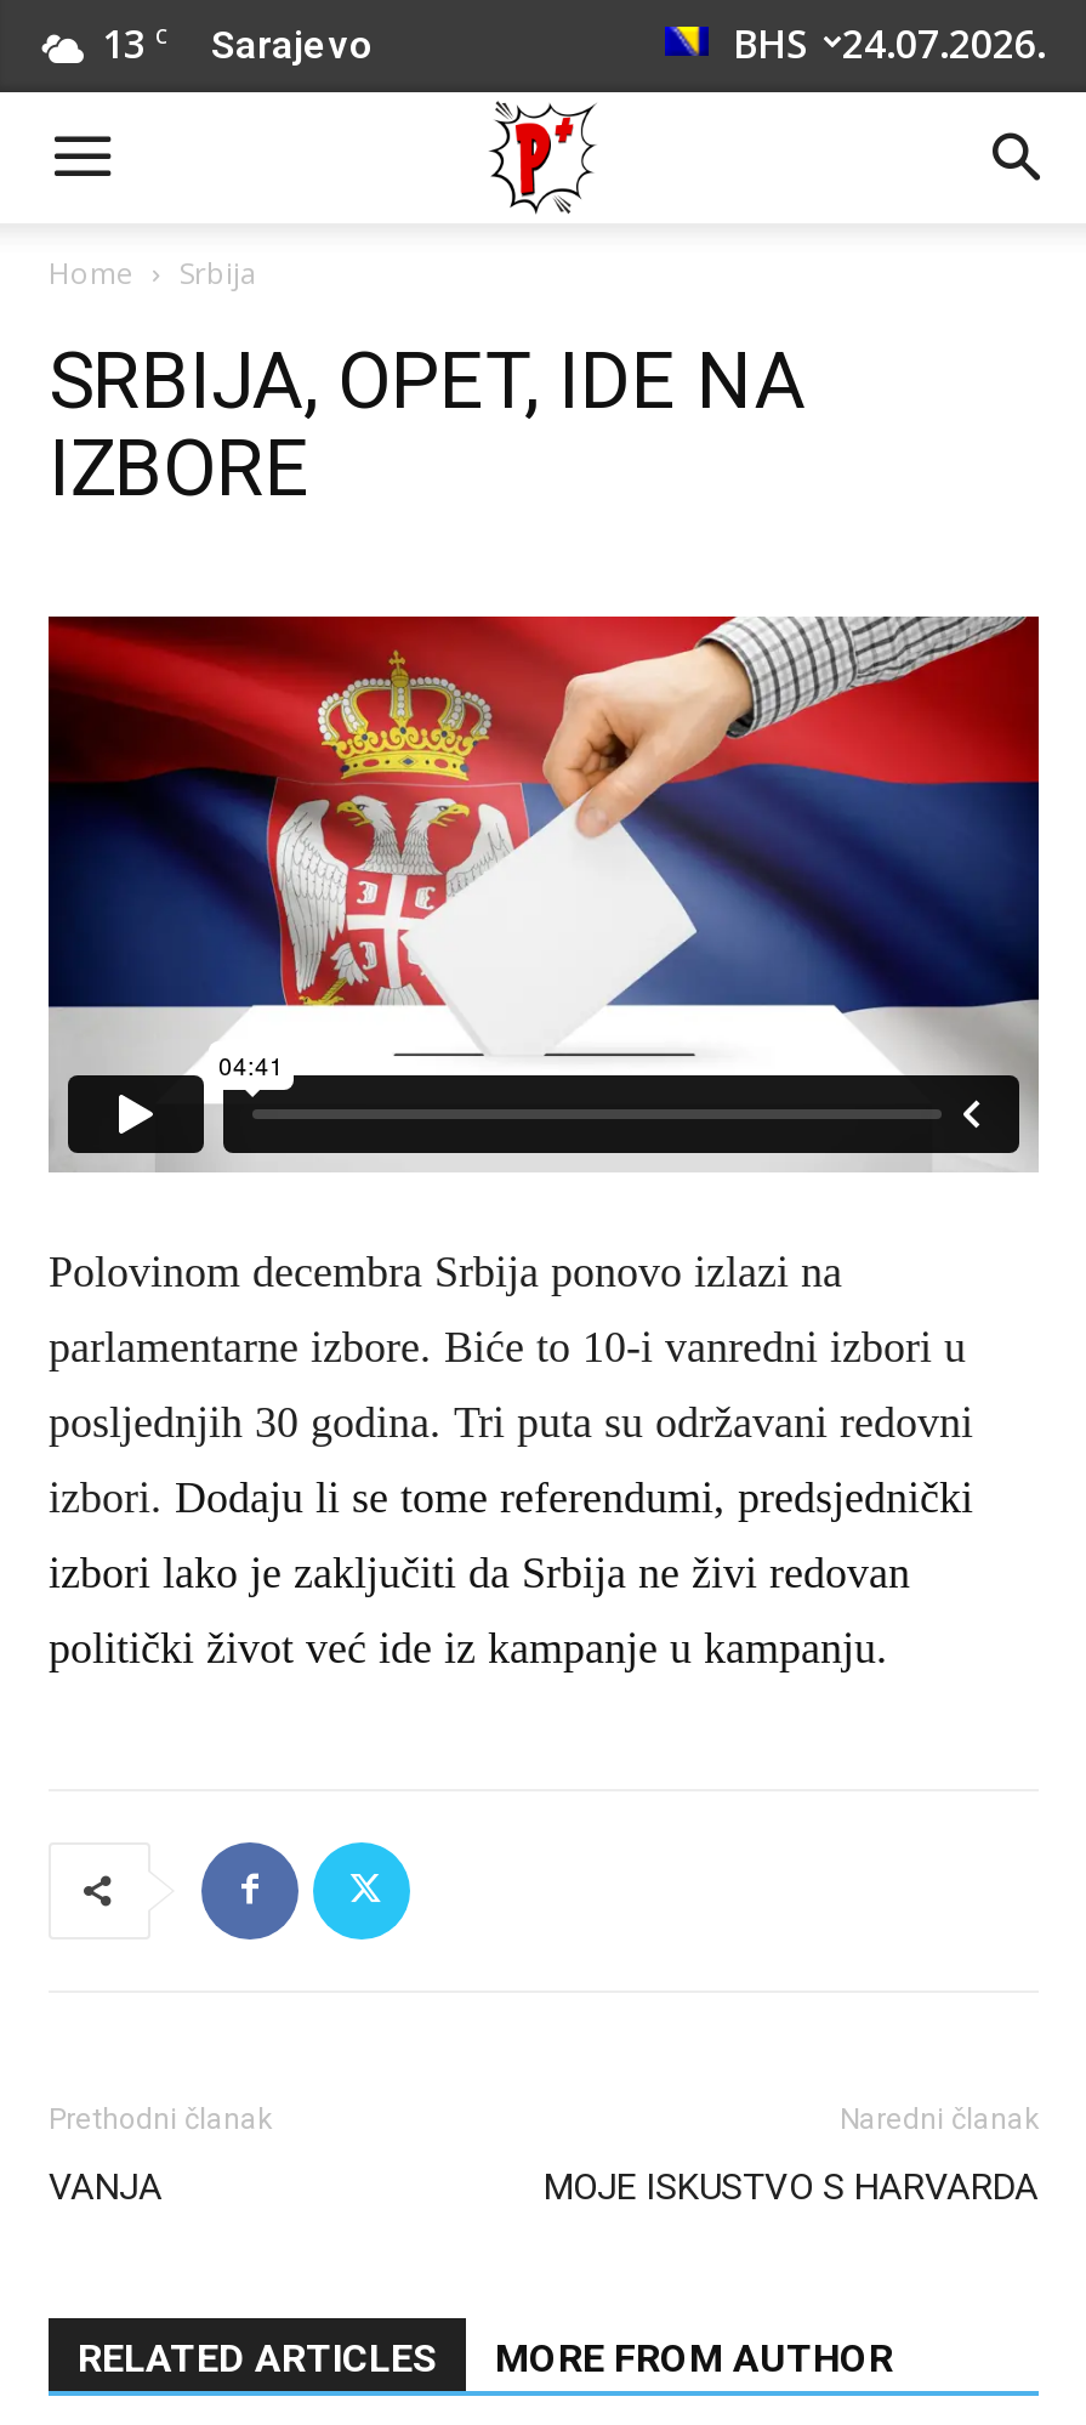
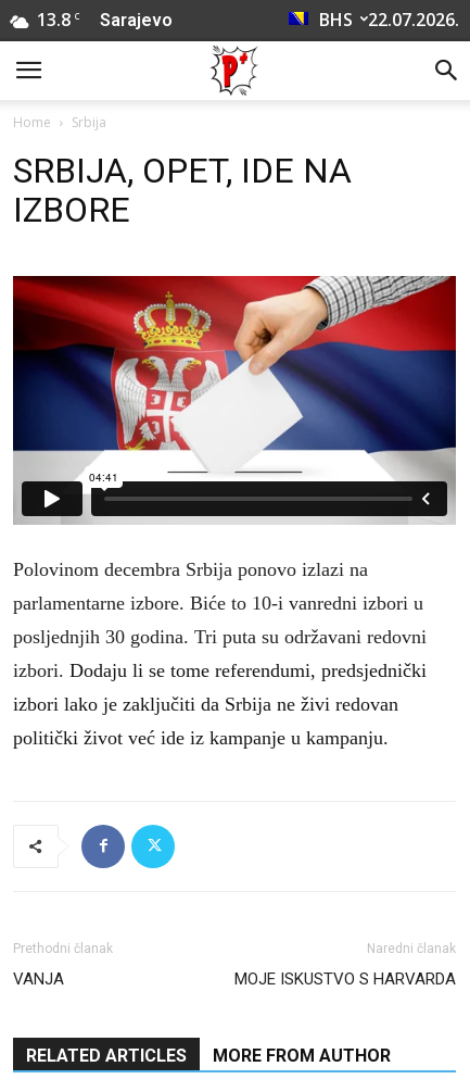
- 13 C Sarajevo
+ 13.8 C Sarajevo

- BHS 24.07.2026.
+ BHS 22.07.2026.
